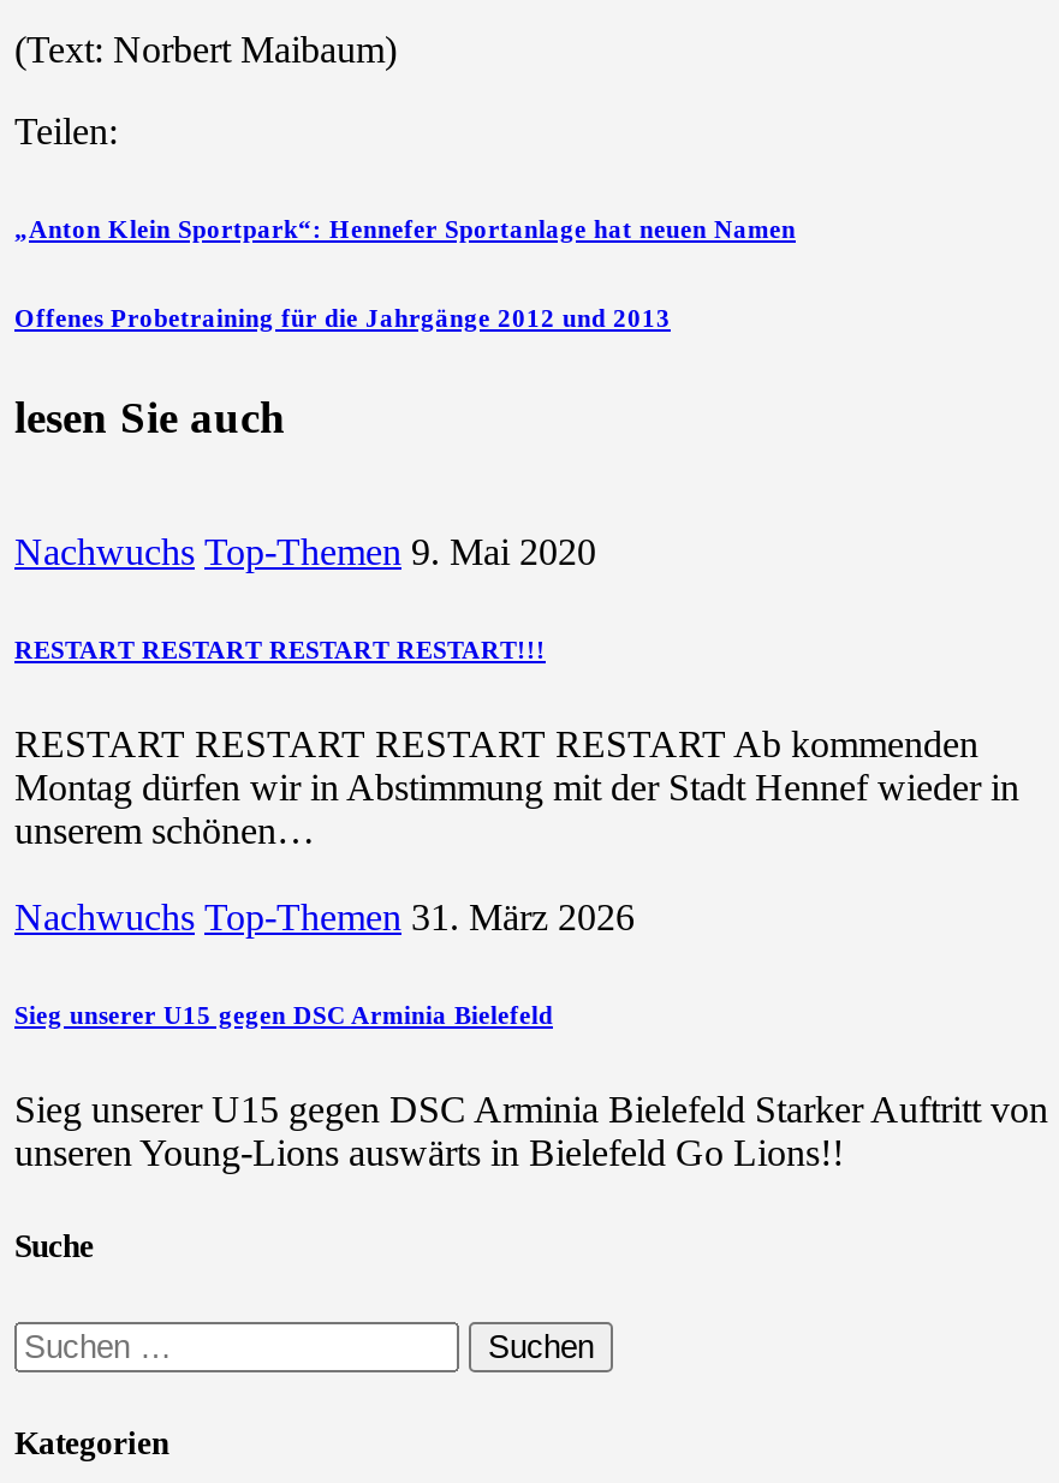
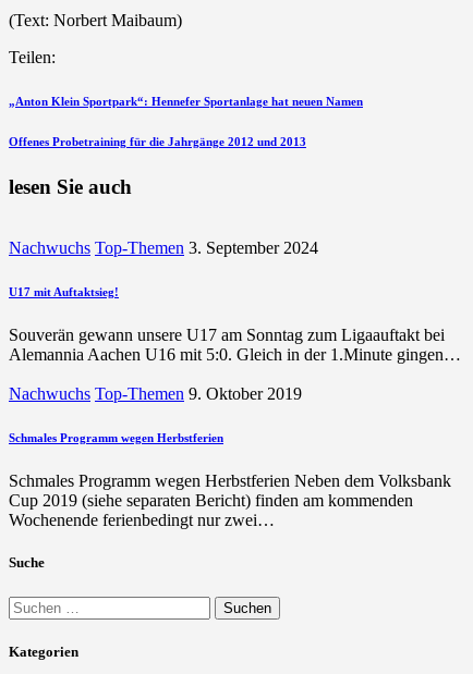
- Nachwuchs Top-Themen 9. Mai 2020
+ Nachwuchs Top-Themen 3. September 2024

- RESTART RESTART RESTART RESTART!!!
+ U17 mit Auftaktsieg!

- RESTART RESTART RESTART RESTART Ab kommenden
- Montag dürfen wir in Abstimmung mit der Stadt Hennef wieder in
- unserem schönen…
+ Souverän gewann unsere U17 am Sonntag zum Ligaauftakt bei
+ Alemannia Aachen U16 mit 5:0. Gleich in der 1.Minute gingen…

- Nachwuchs Top-Themen 31. März 2026
+ Nachwuchs Top-Themen 9. Oktober 2019

- Sieg unserer U15 gegen DSC Arminia Bielefeld
+ Schmales Programm wegen Herbstferien

- Sieg unserer U15 gegen DSC Arminia Bielefeld Starker Auftritt von
- unseren Young-Lions auswärts in Bielefeld Go Lions!!
+ Schmales Programm wegen Herbstferien Neben dem Volksbank
+ Cup 2019 (siehe separaten Bericht) finden am kommenden
+ Wochenende ferienbedingt nur zwei…
